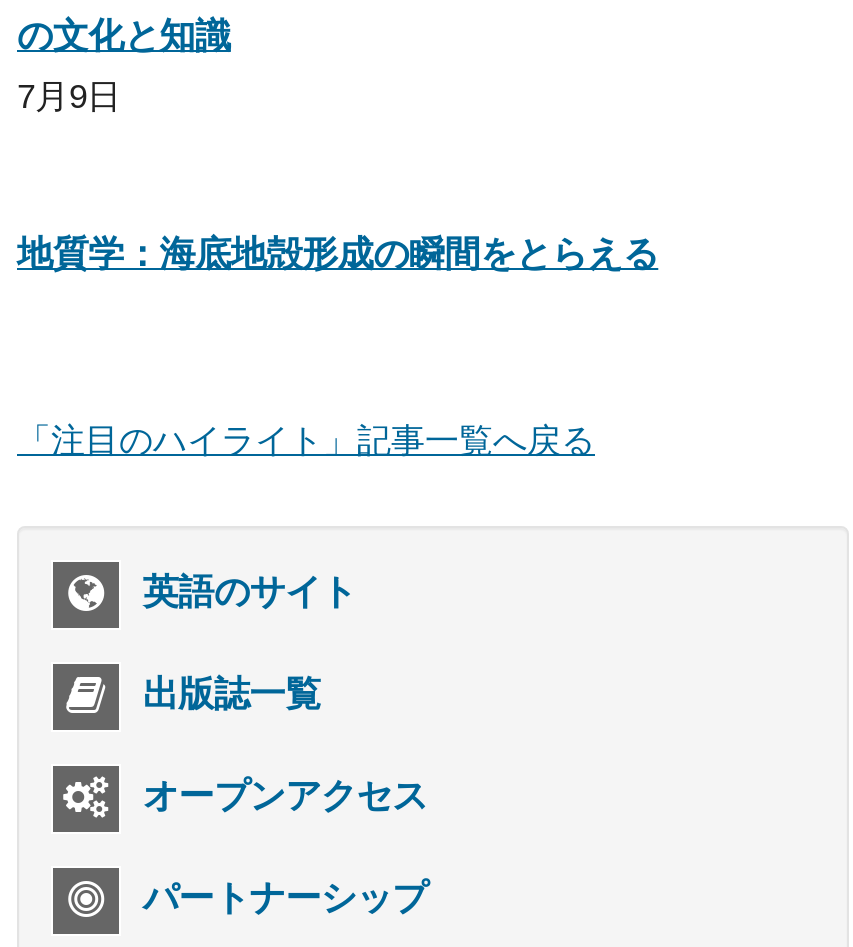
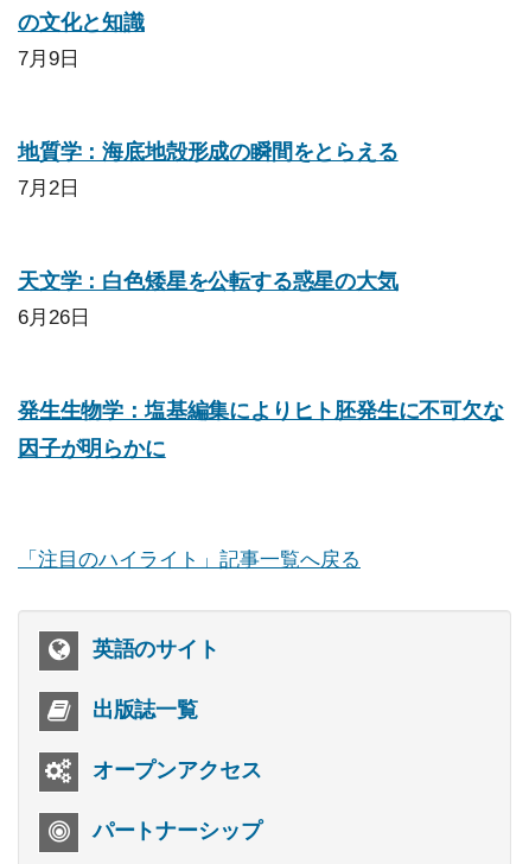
+ 7月2日

+ 天文学：白色矮星を公転する惑星の大気
+ 6月26日

+ 発生生物学：塩基編集によりヒト胚発生に不可欠な
+ 因子が明らかに
